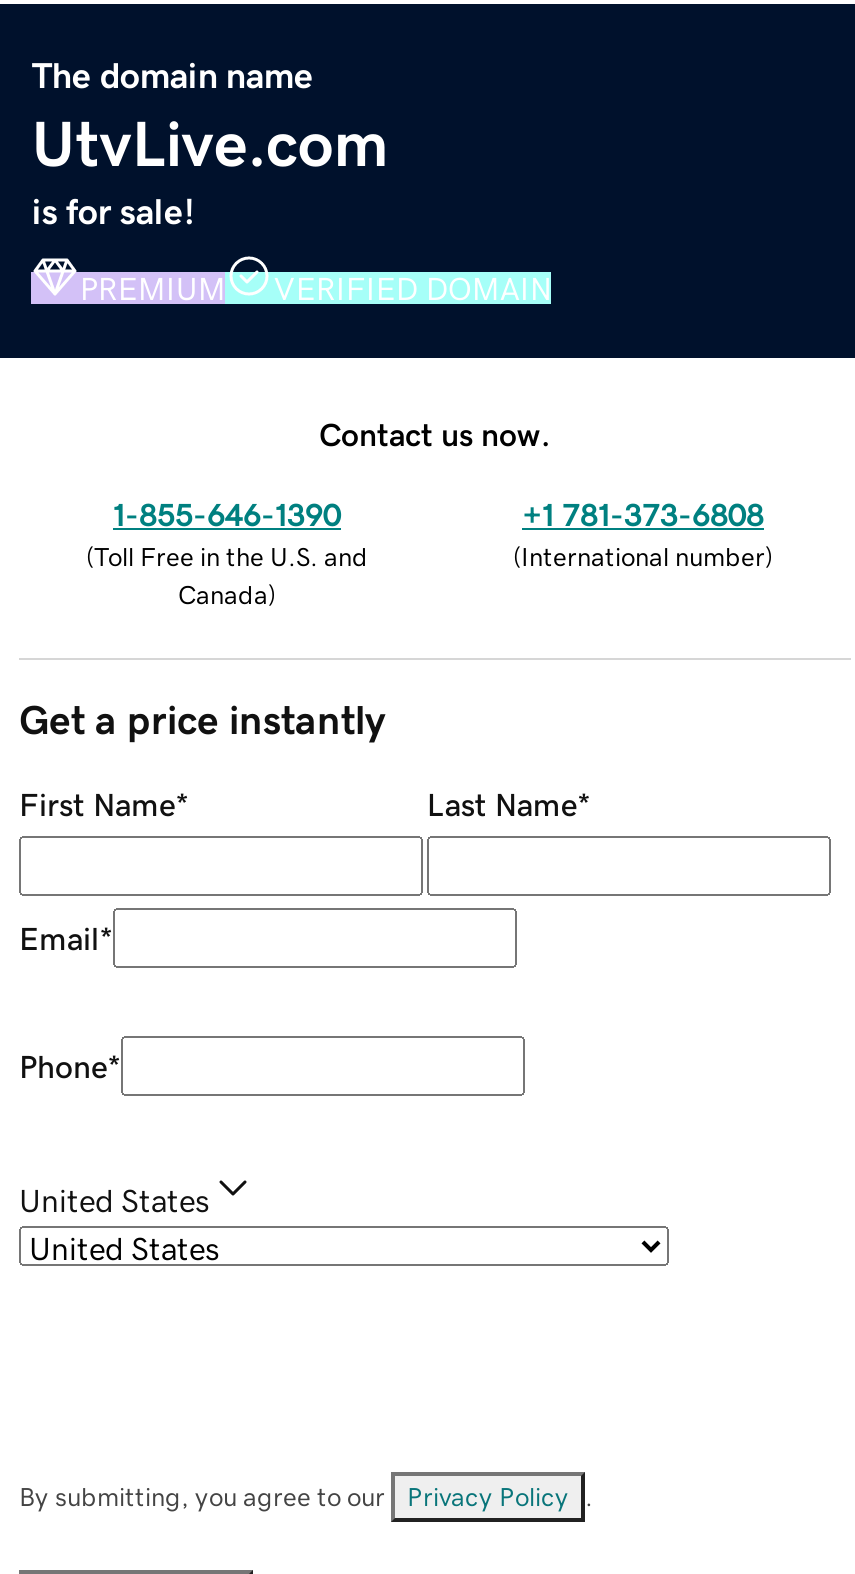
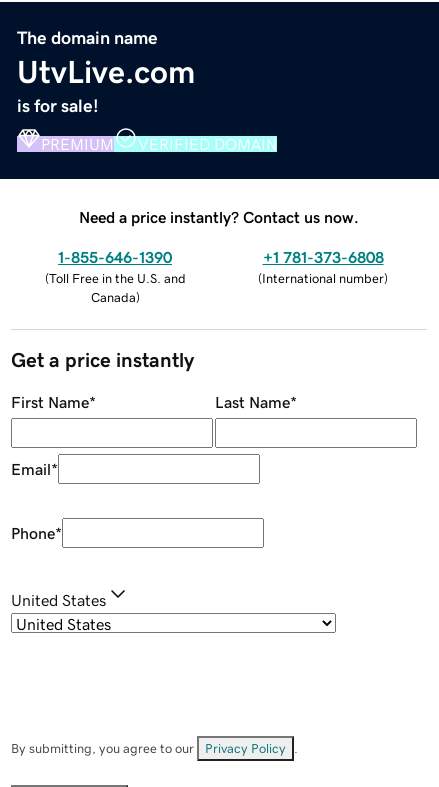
- Contact us now.
+ Need a price instantly? Contact us now.
